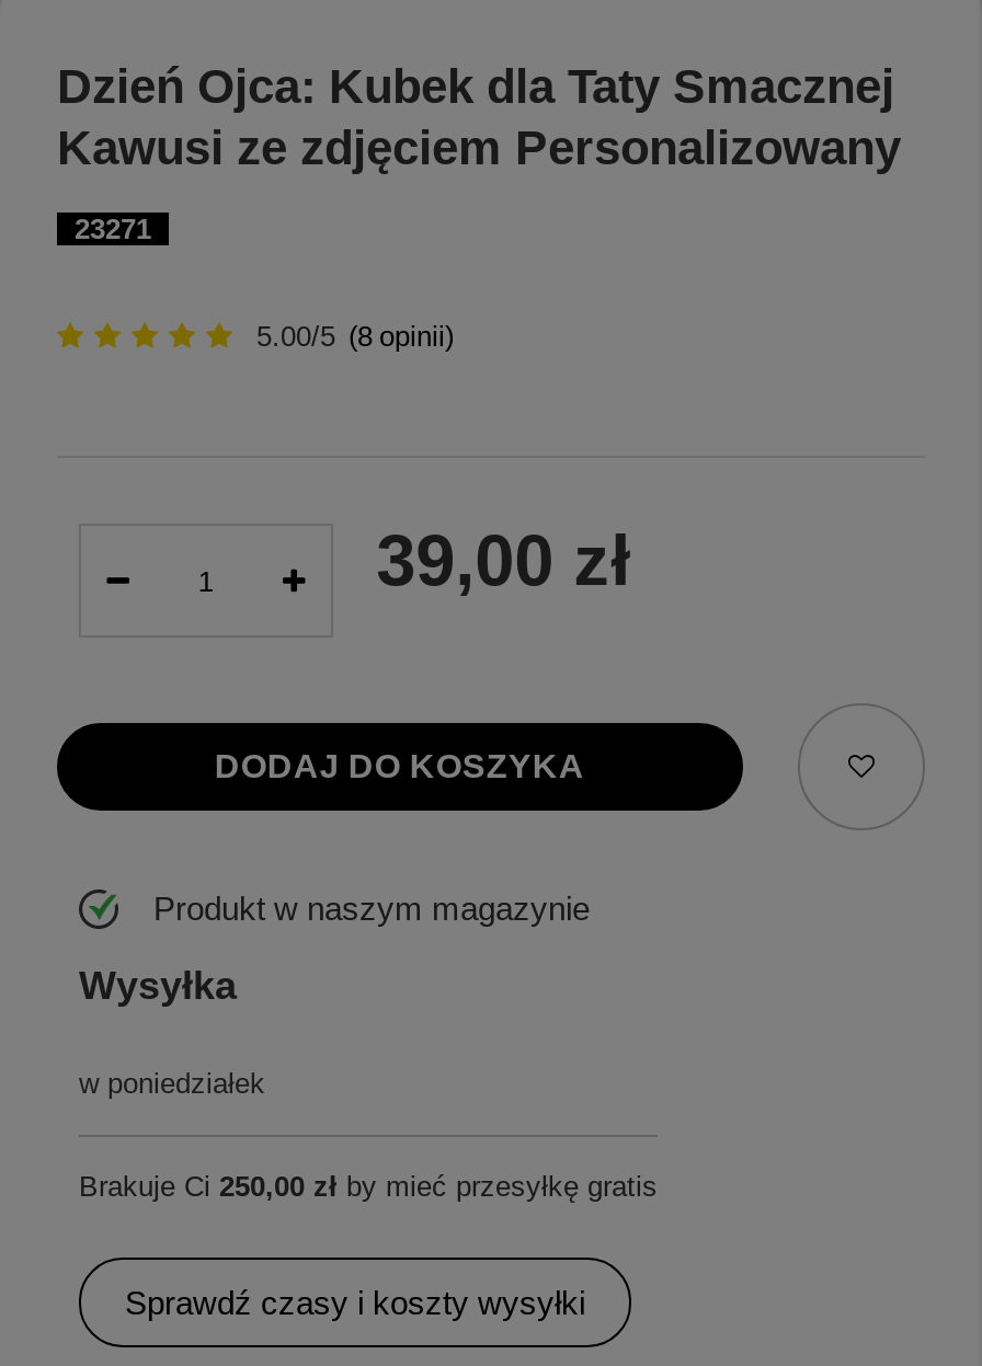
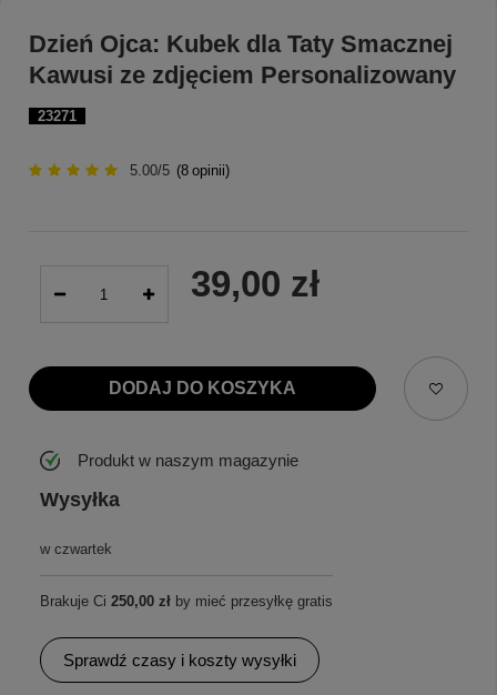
- w poniedziałek
+ w czwartek
